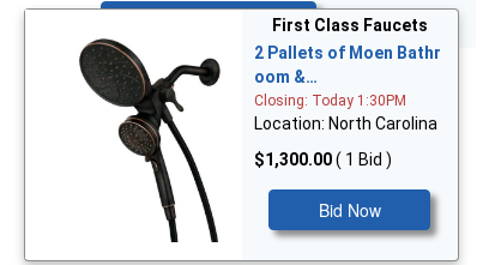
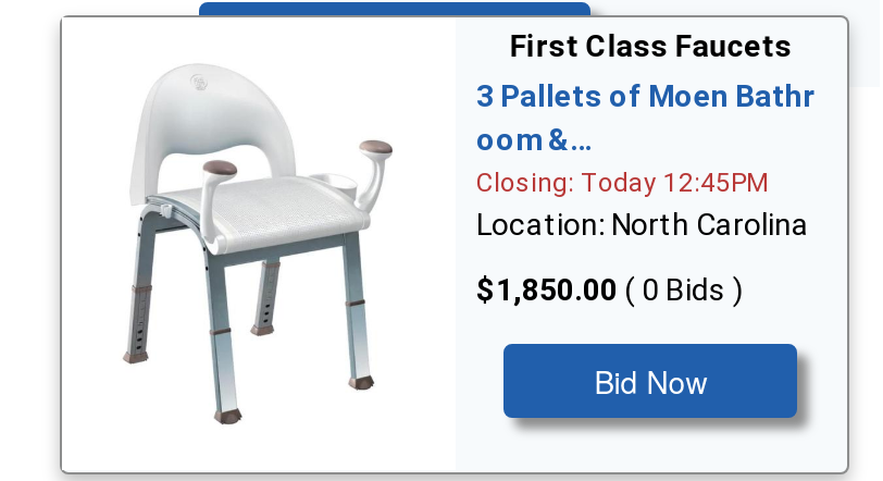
- [image]
- 2 Pallets of Moen Bathr
+ [image]
+ 3 Pallets of Moen Bathr

- Closing: Today 1:30PM
+ Closing: Today 12:45PM

- $1,300.00 ( 1 Bid )
+ $1,850.00 ( 0 Bids )
